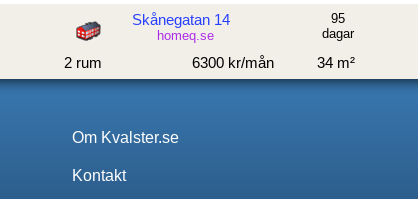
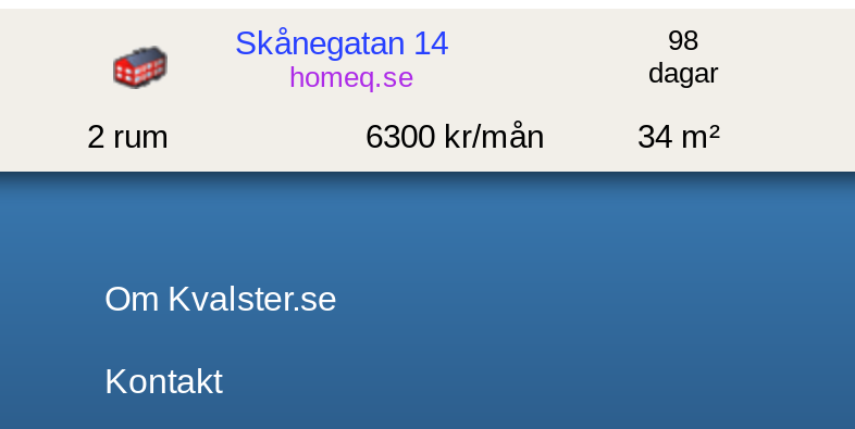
- 95
+ 98
